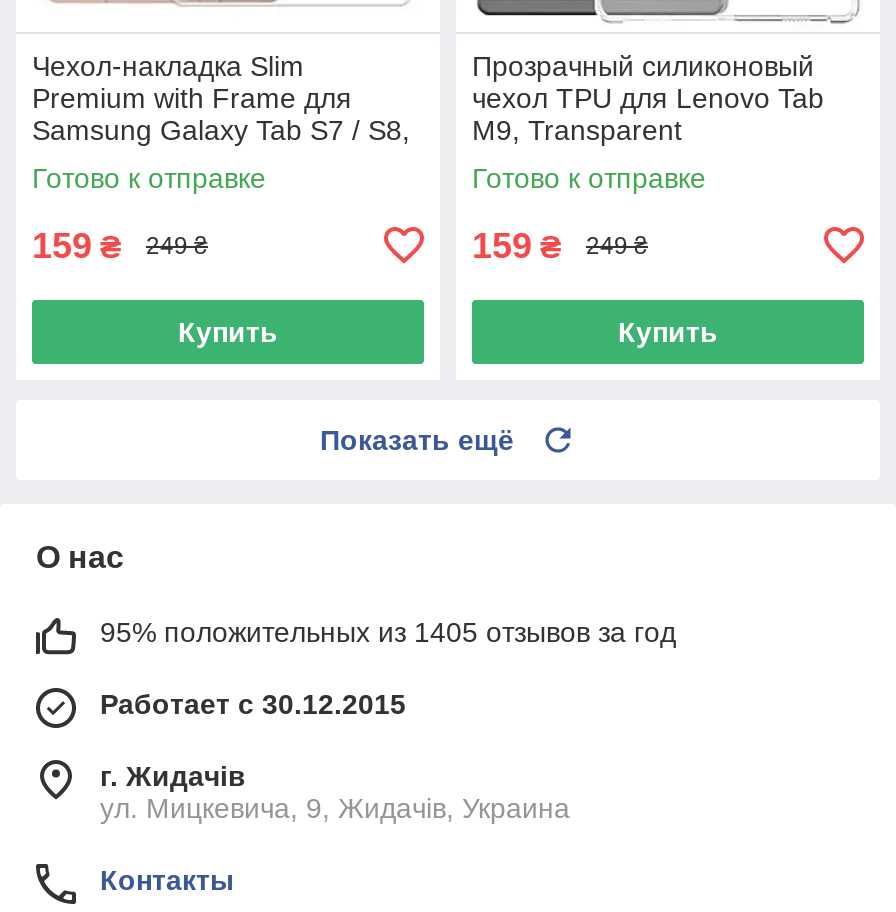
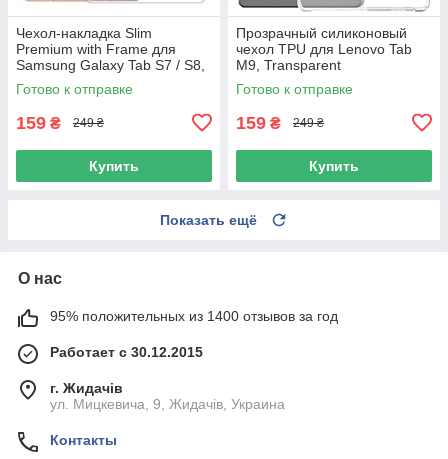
- 95% положительных из 1405 отзывов за год
+ 95% положительных из 1400 отзывов за год
